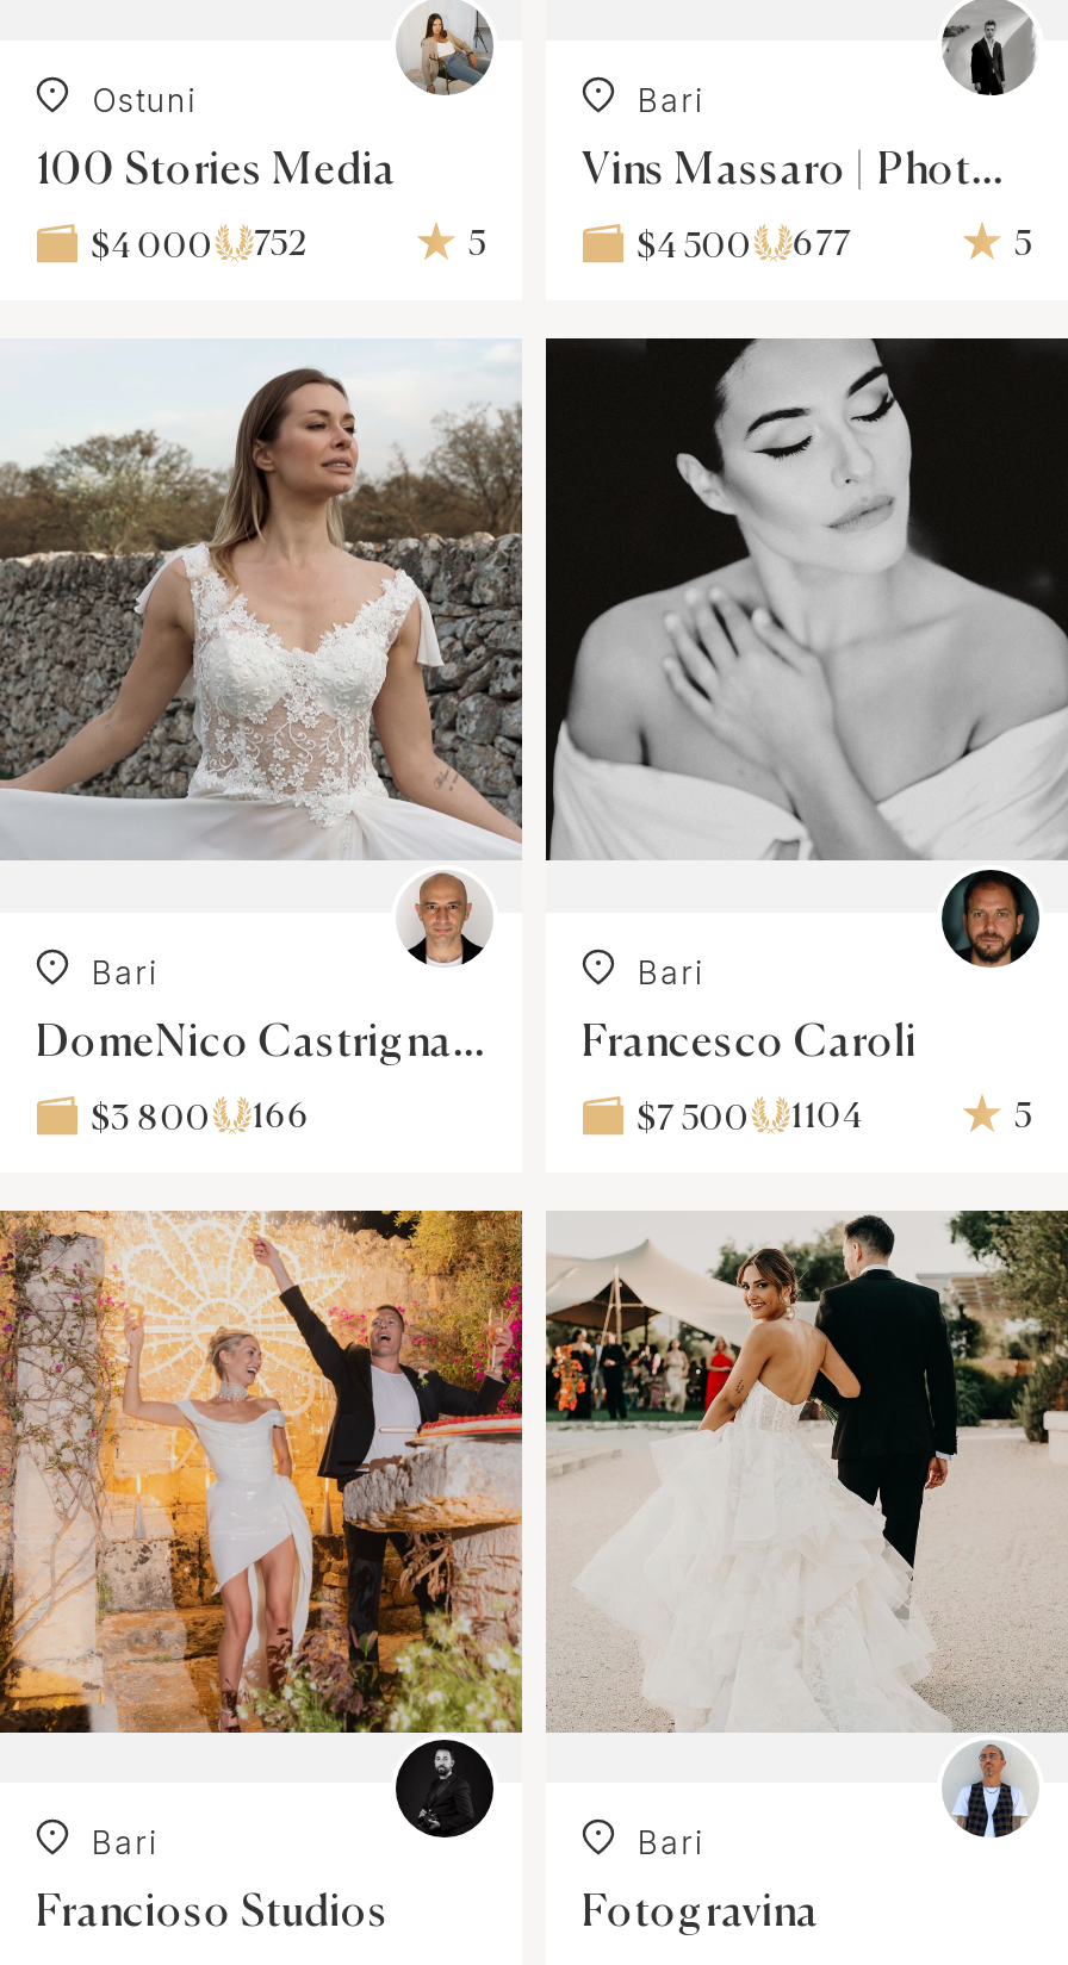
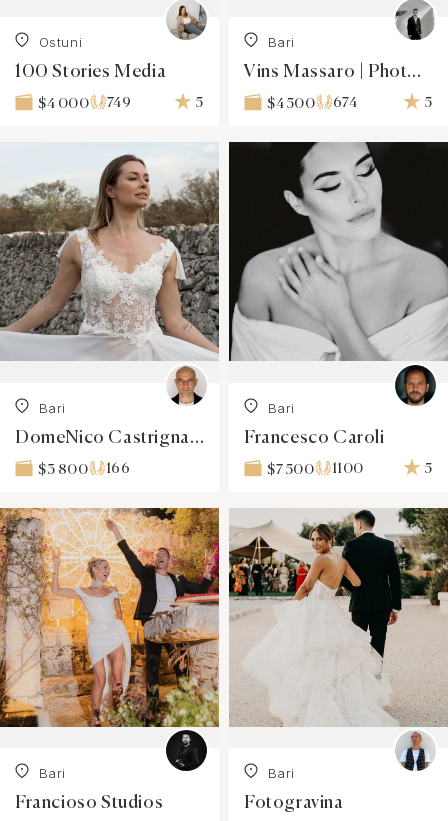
- $4 000 752
+ $4 000 749

- $4 500 677
+ $4 500 674

- $7 500 1104
+ $7 500 1100
